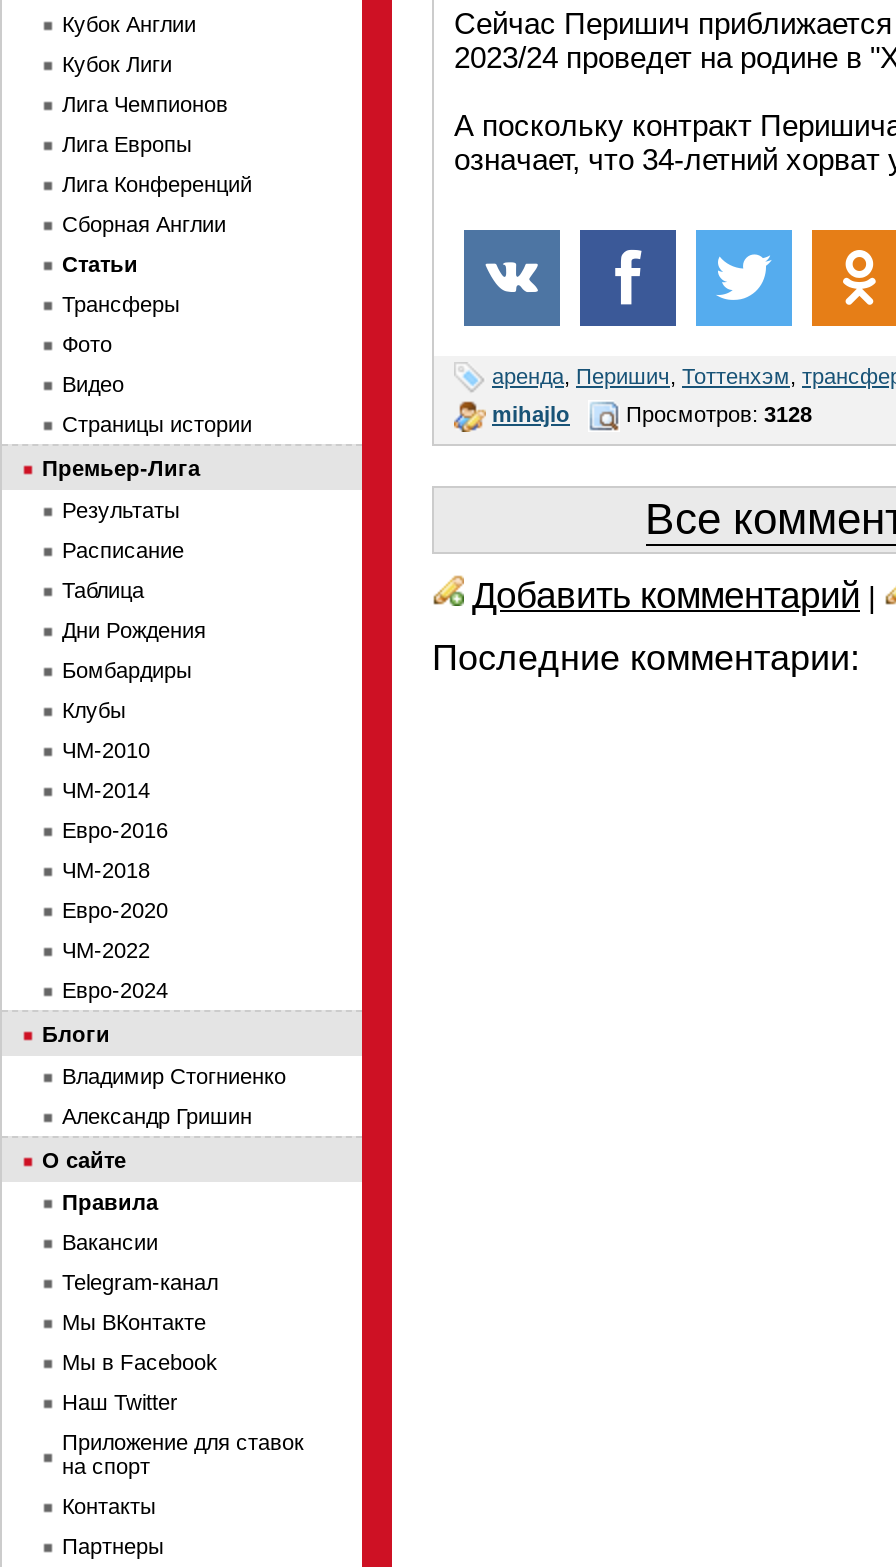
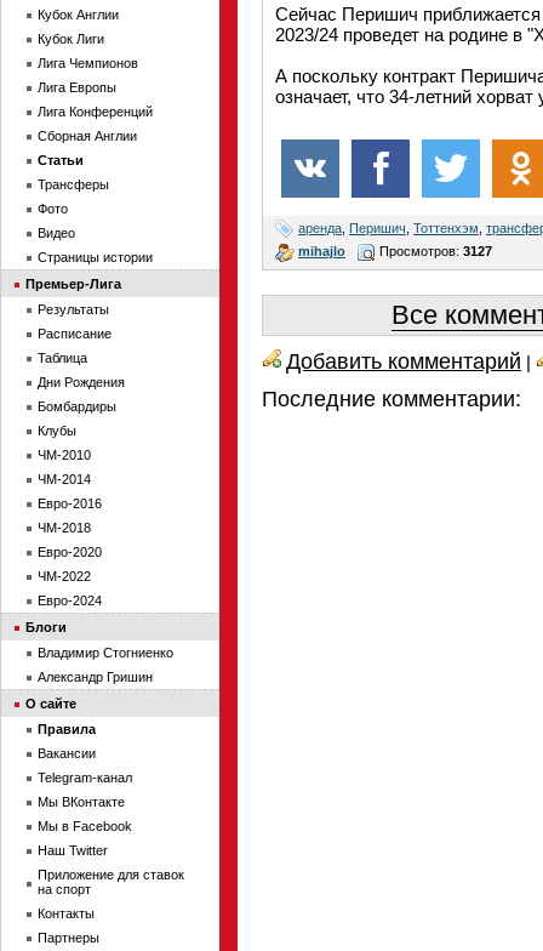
- Просмотров: 3128
+ Просмотров: 3127
